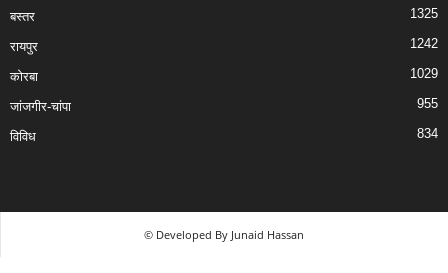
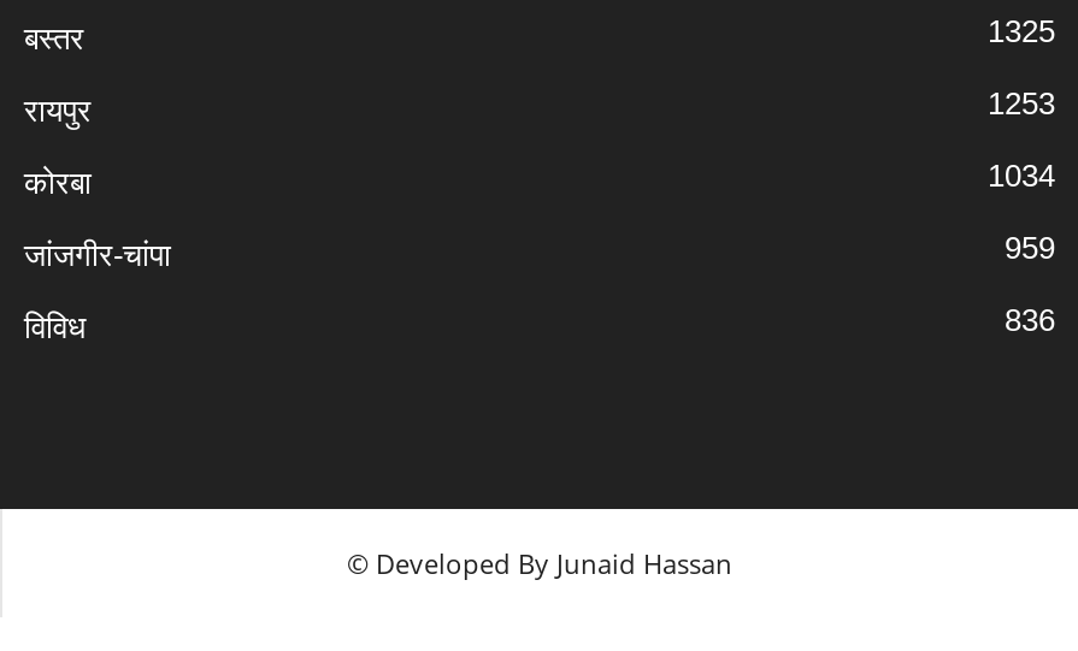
- 1242
+ 1253

- 1029
+ 1034

- 955
+ 959

- 834
+ 836
